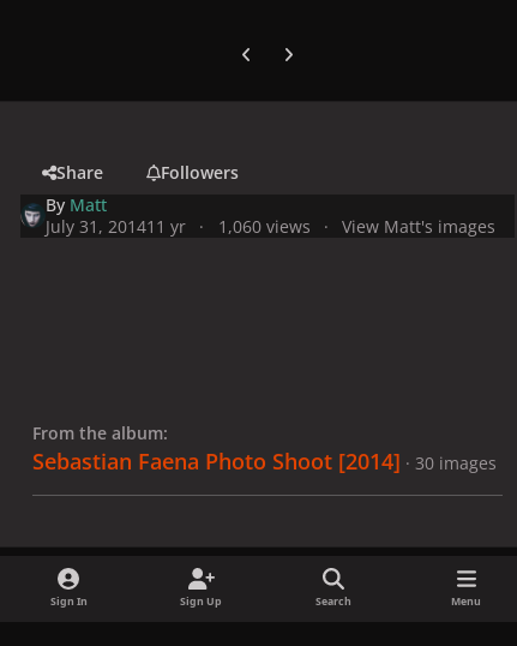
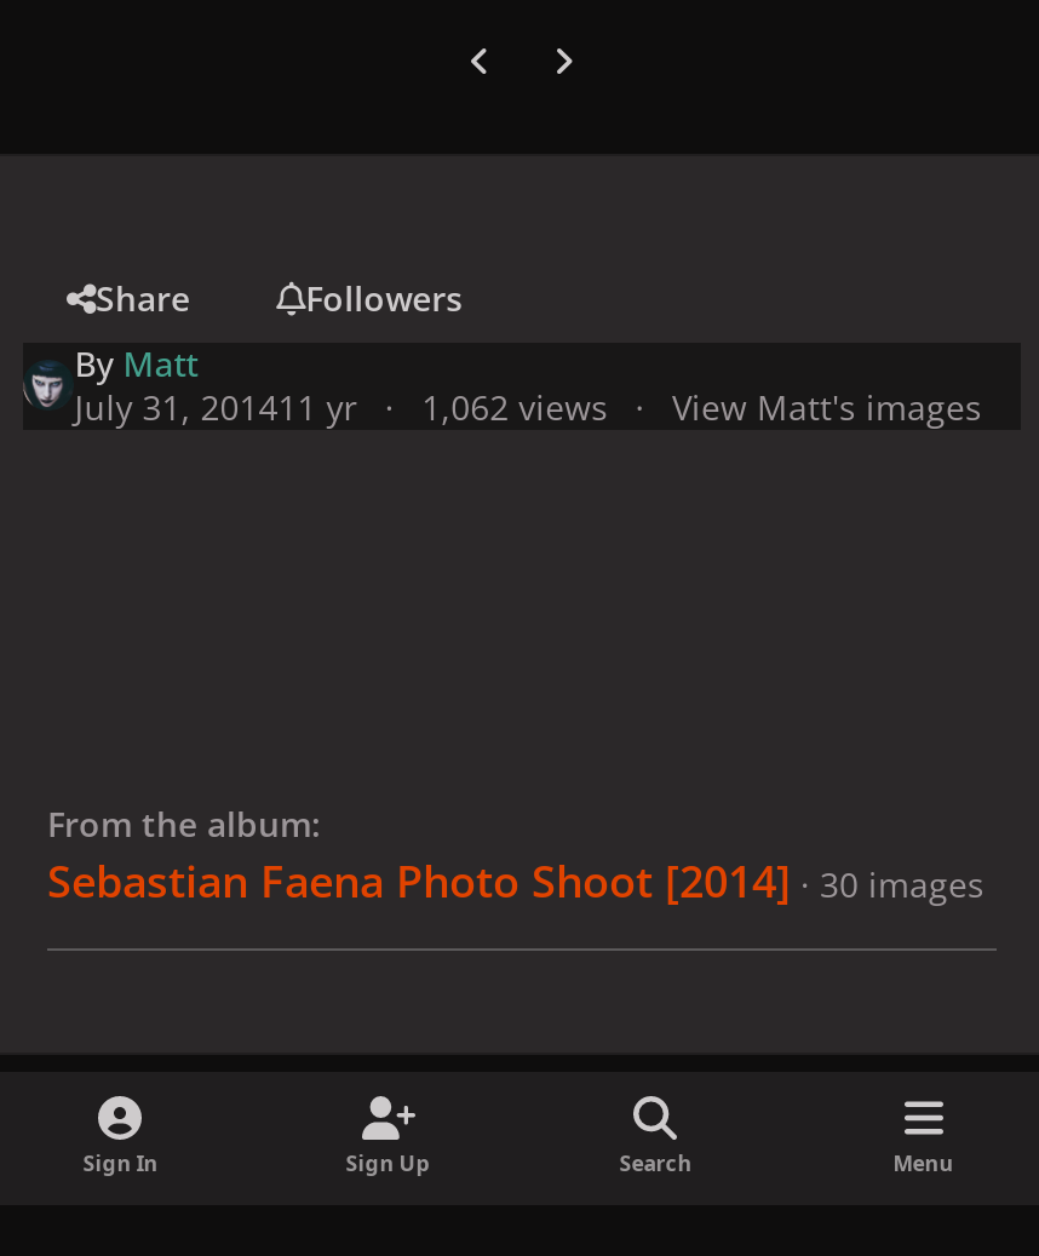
- July 31, 201411 yr 1,060 views View Matt's images
+ July 31, 201411 yr 1,062 views View Matt's images
